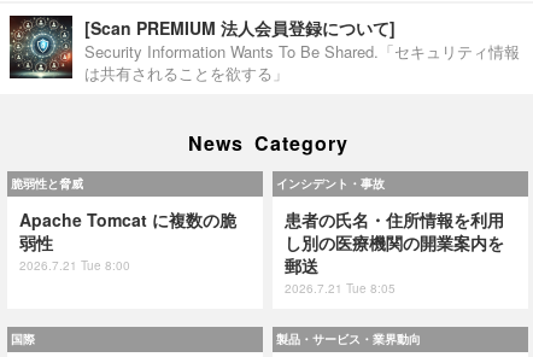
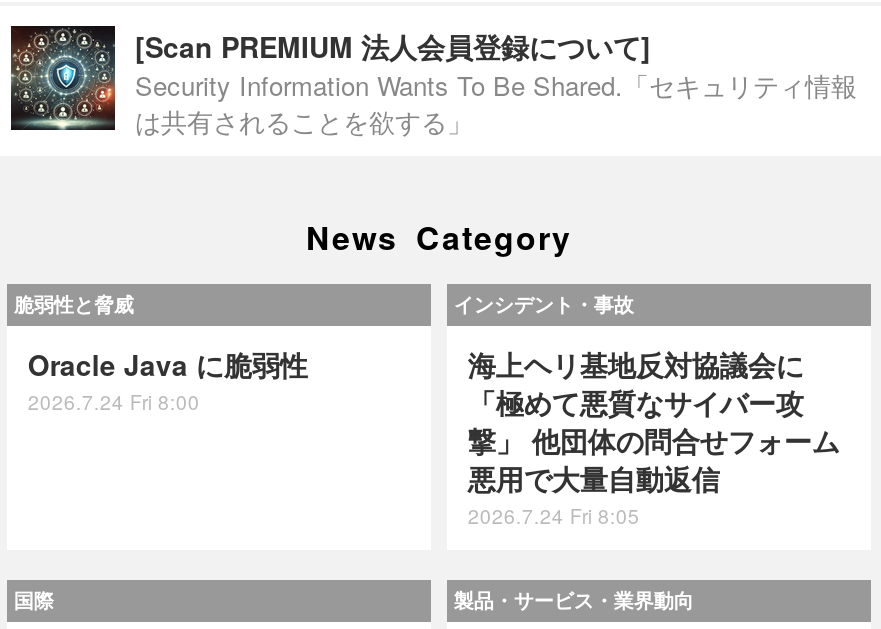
- Apache Tomcat に複数の脆
- 弱性
- 2026.7.21 Tue 8:00
+ Oracle Java に脆弱性
+ 2026.7.24 Fri 8:00

- 患者の氏名・住所情報を利用
- し別の医療機関の開業案内を
- 郵送
- 2026.7.21 Tue 8:05
+ 海上ヘリ基地反対協議会に
+ 「極めて悪質なサイバー攻
+ 撃」 他団体の問合せフォーム
+ 悪用で大量自動返信
+ 2026.7.24 Fri 8:05
